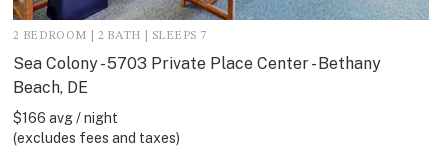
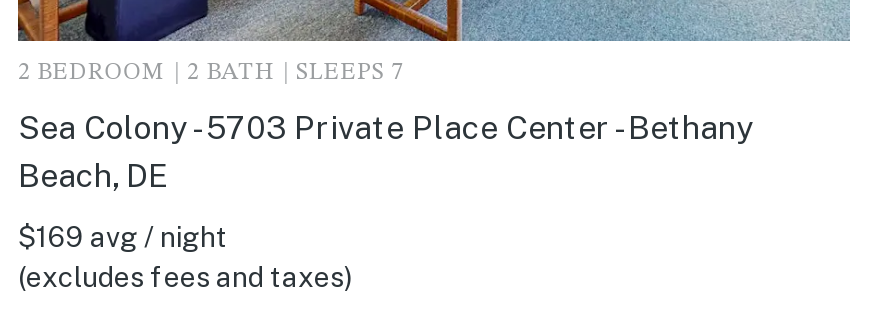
- $166 avg / night
+ $169 avg / night
